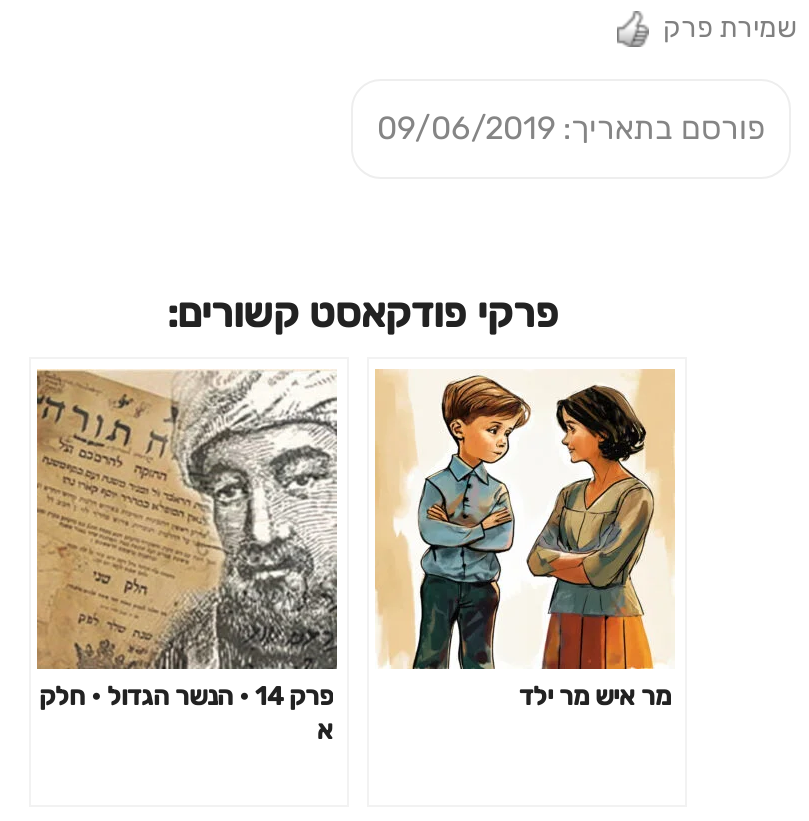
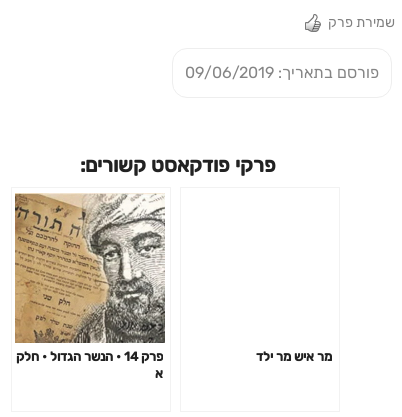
- [image]
